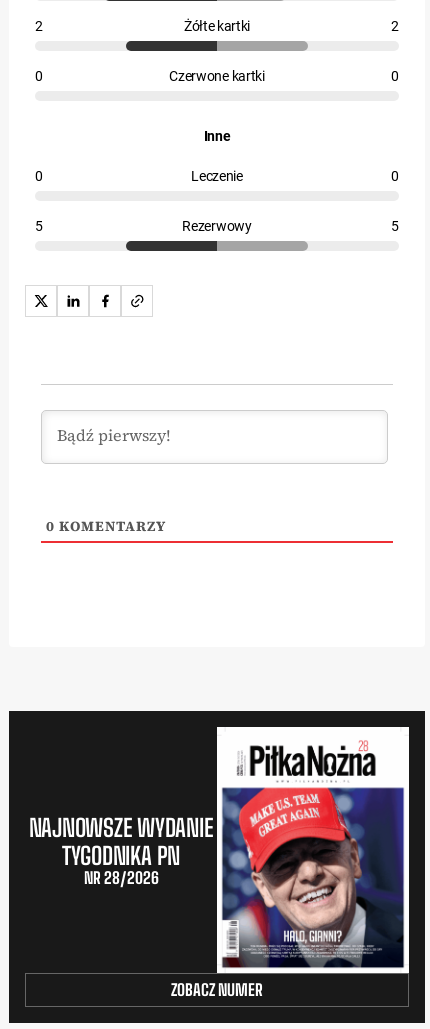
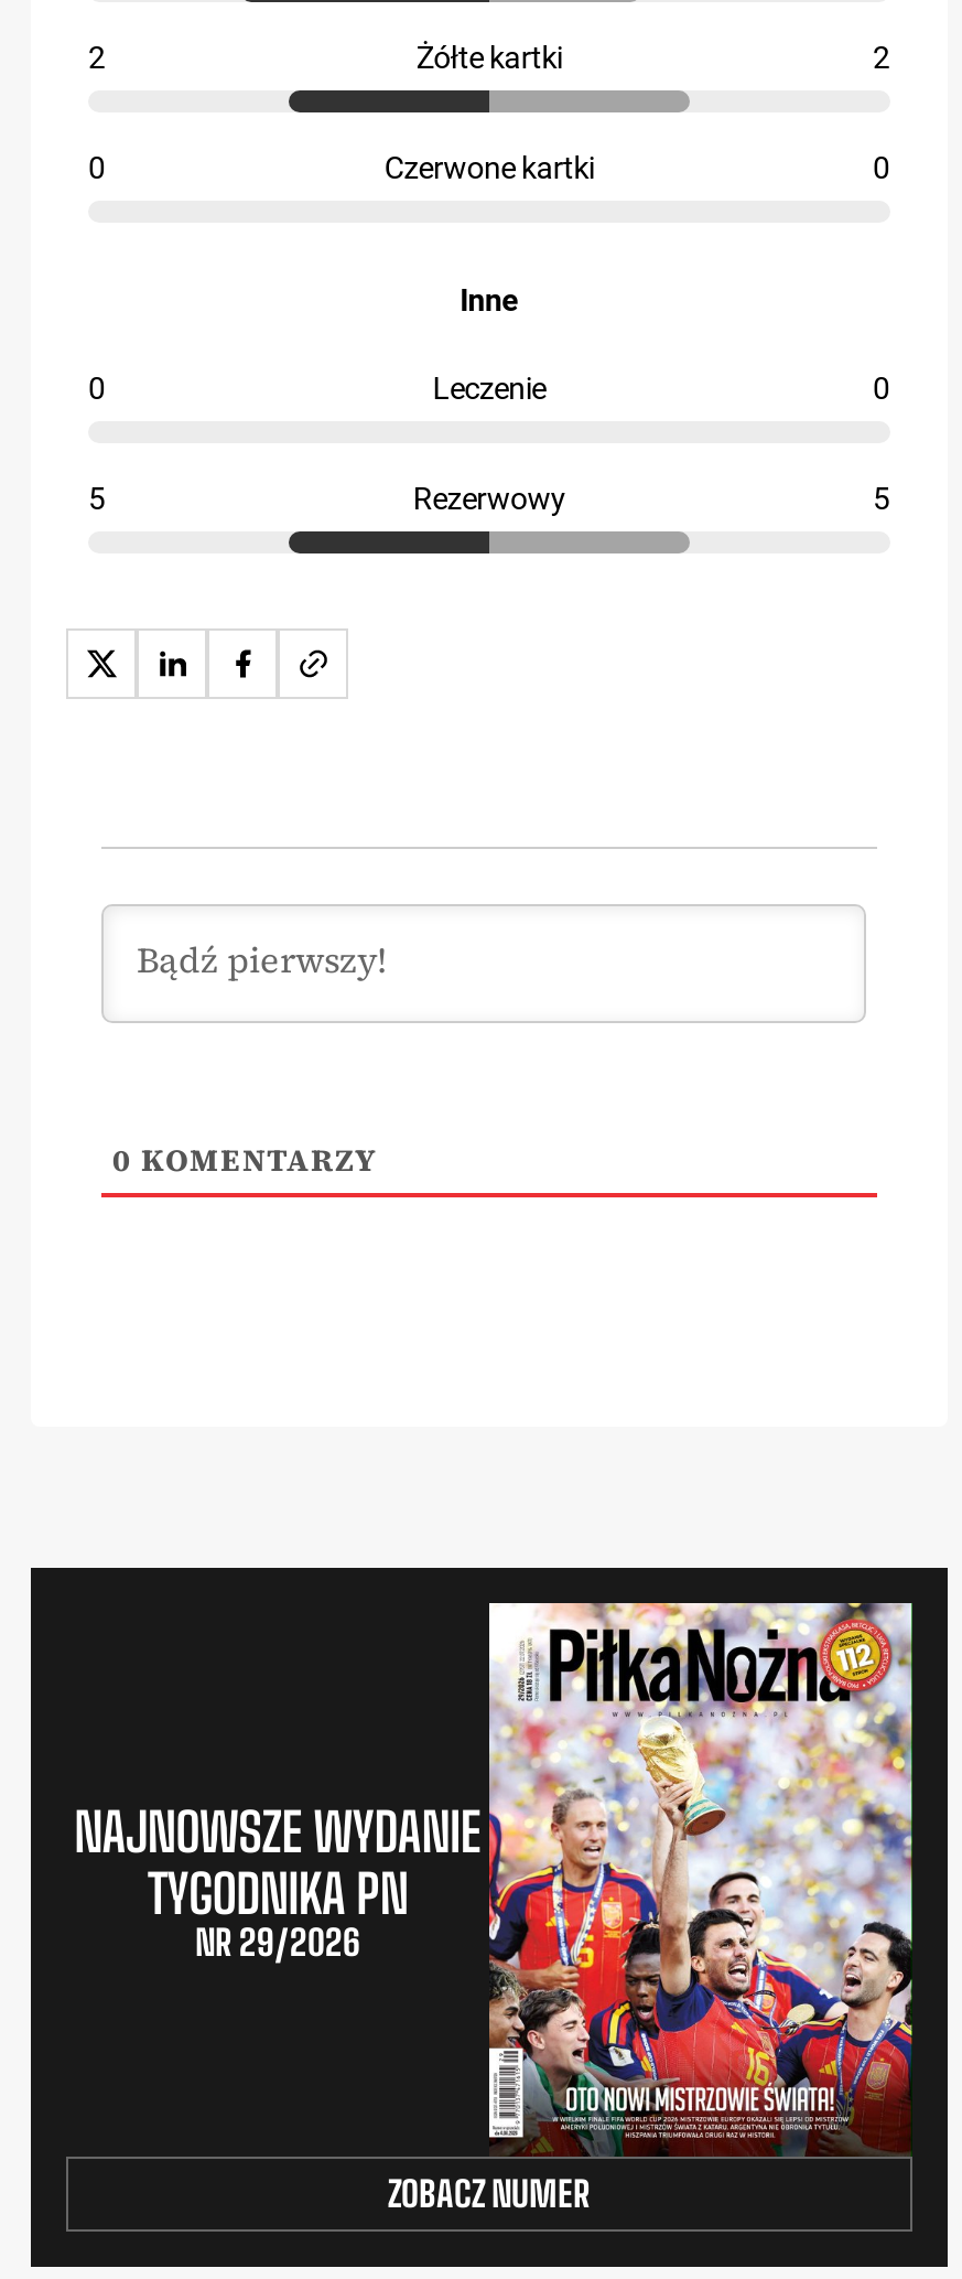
- [image]
+ [image]

- NR 28/2026
+ NR 29/2026
